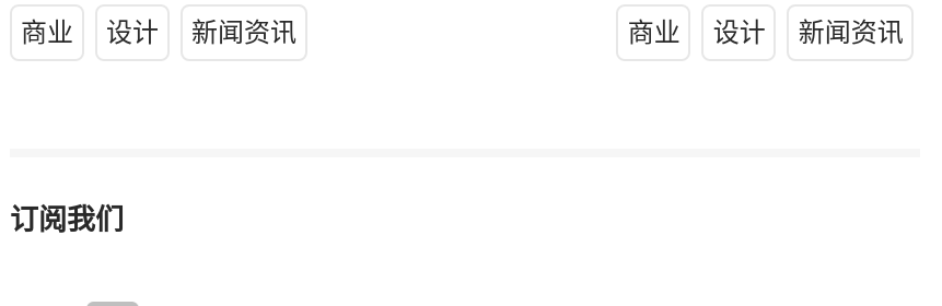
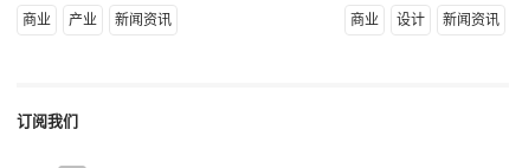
- 设计
+ 产业
